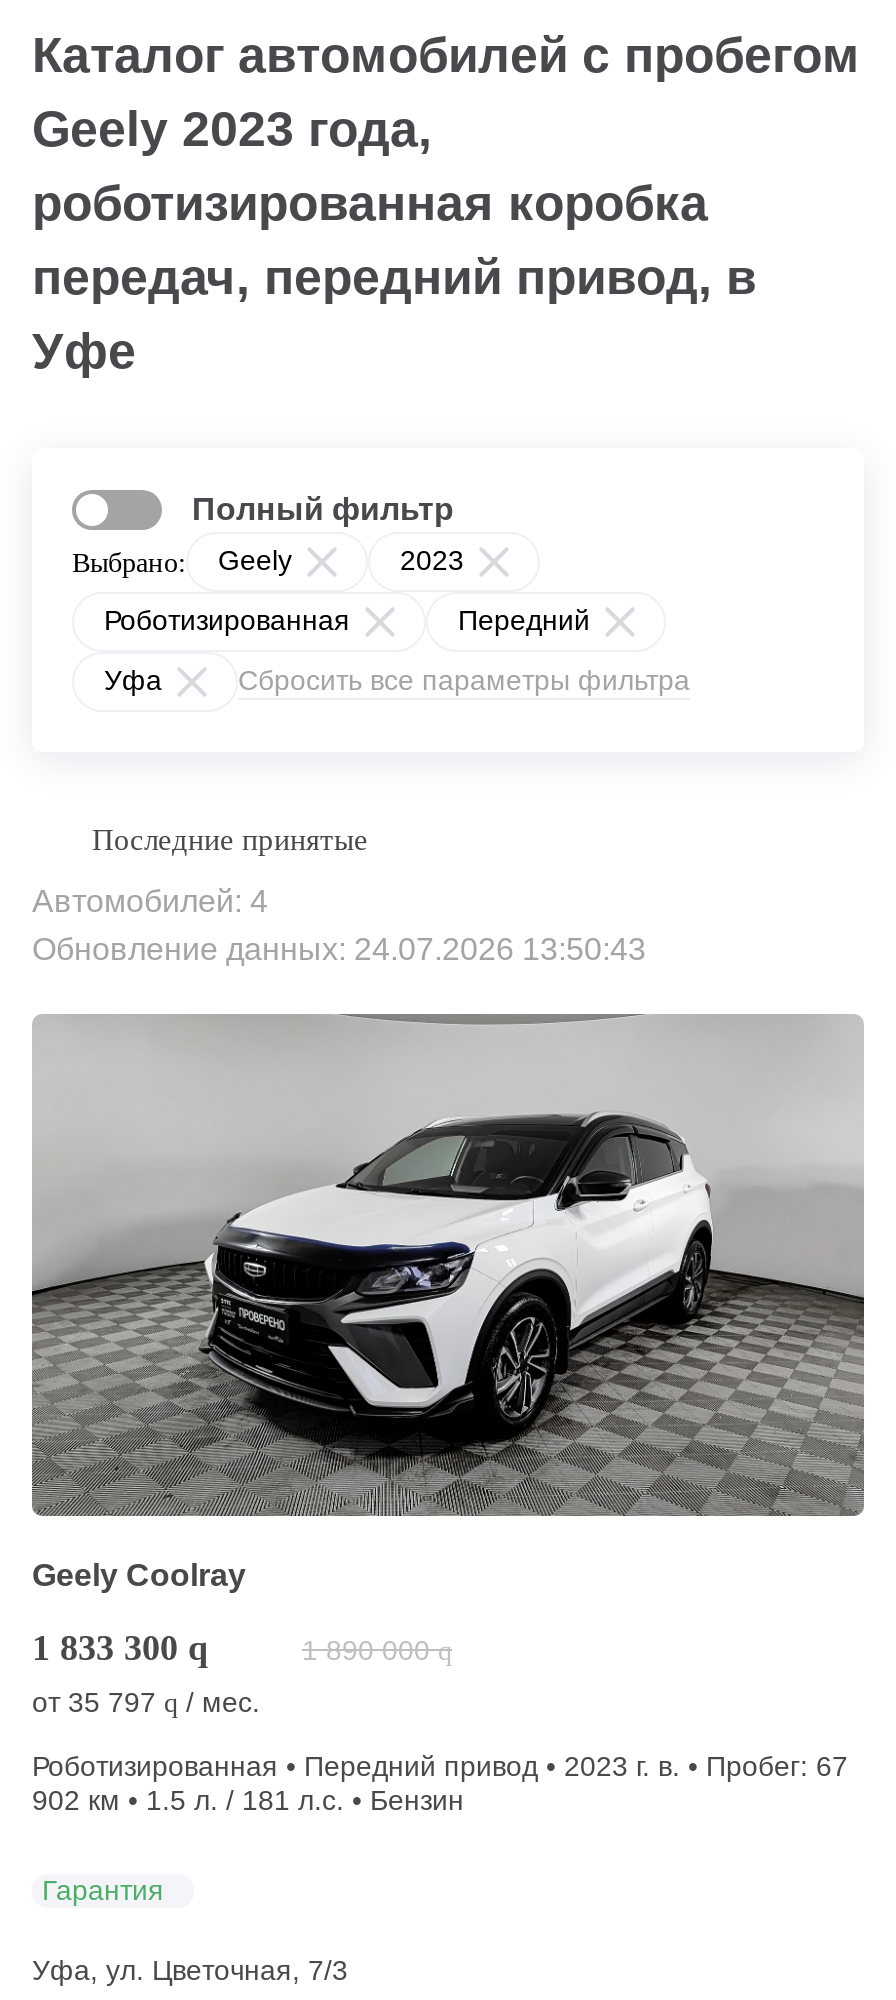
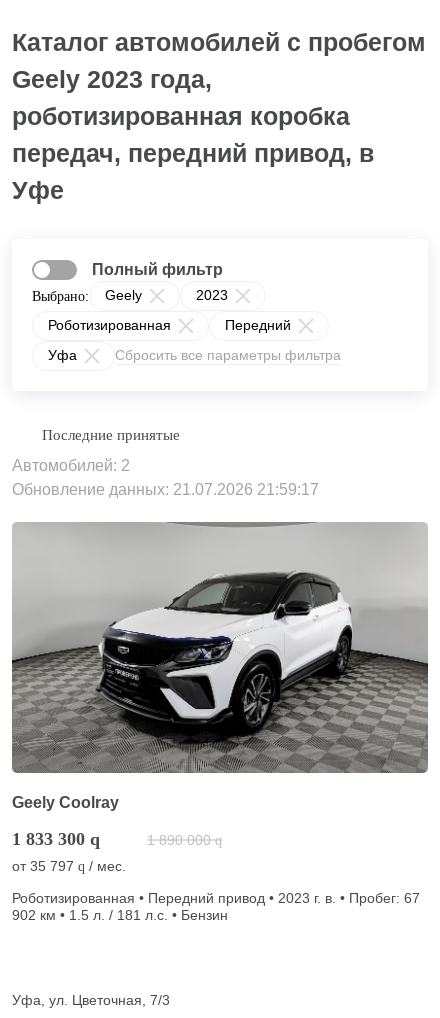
- Автомобилей: 4
+ Автомобилей: 2

- Обновление данных: 24.07.2026 13:50:43
+ Обновление данных: 21.07.2026 21:59:17

- Гарантия
